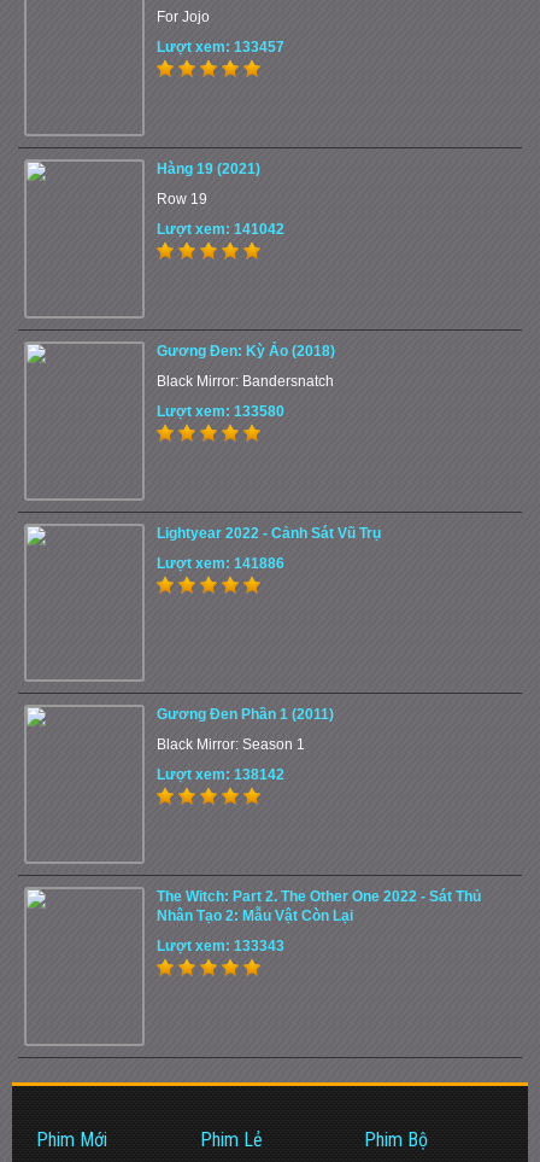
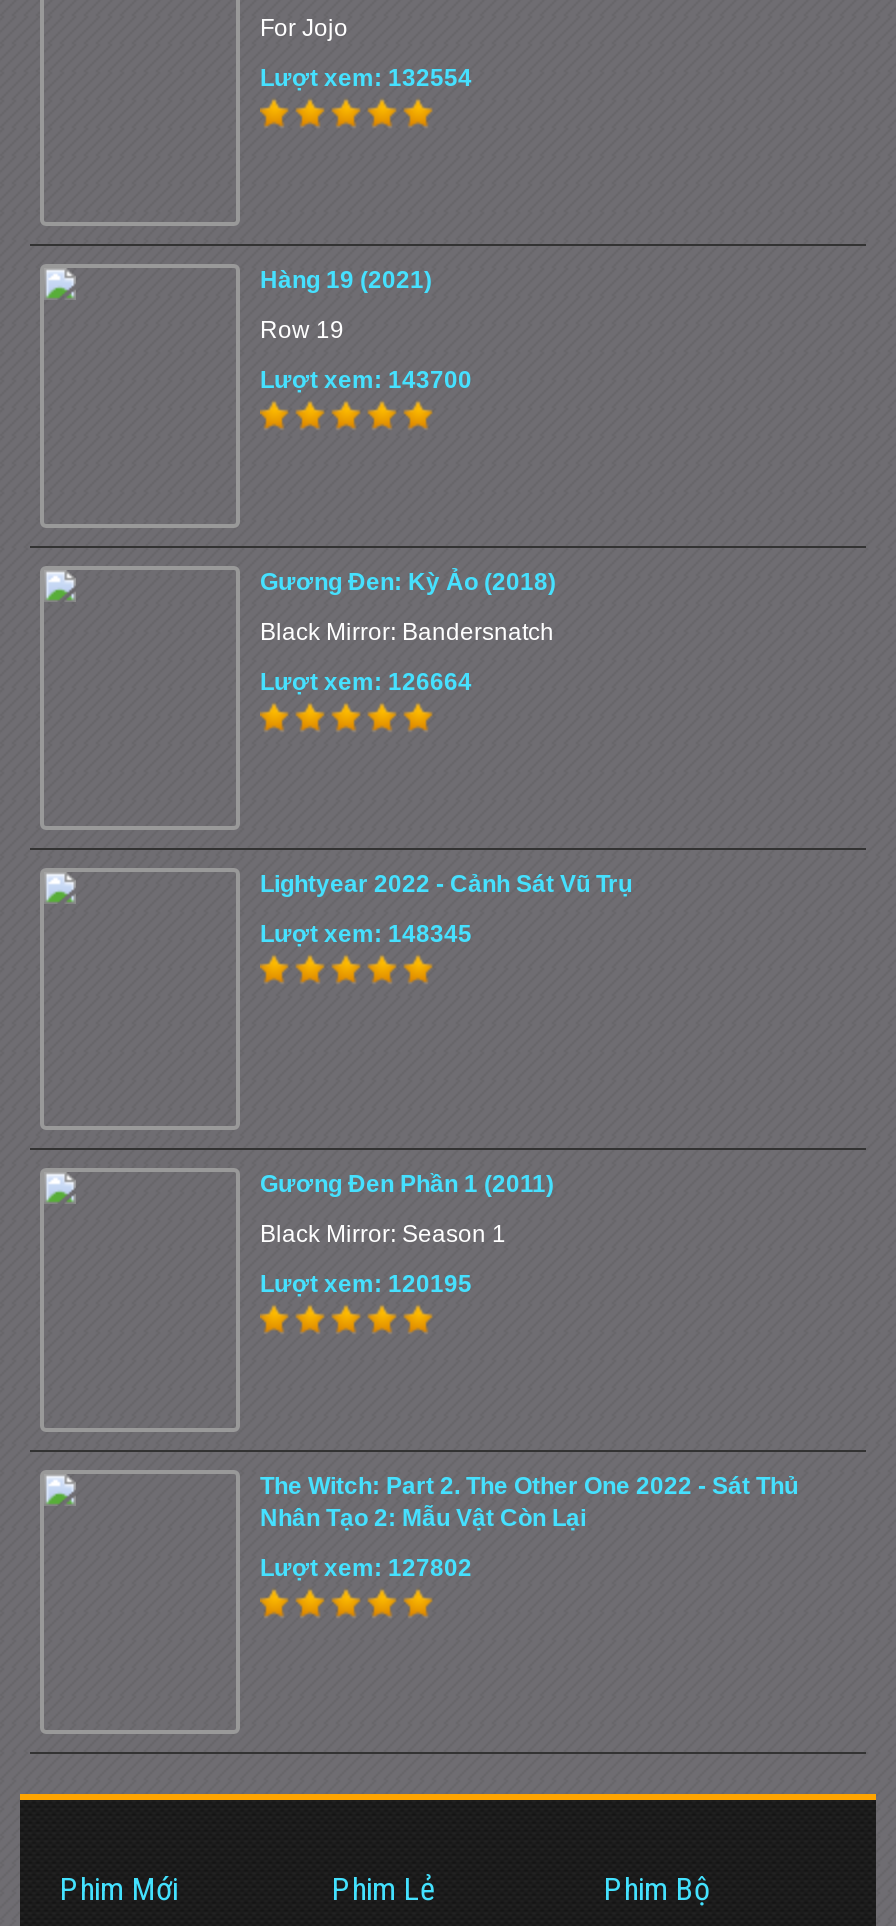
- Lượt xem: 133457
+ Lượt xem: 132554

- Lượt xem: 141042
+ Lượt xem: 143700

- Lượt xem: 133580
+ Lượt xem: 126664

- Lượt xem: 141886
+ Lượt xem: 148345

- Lượt xem: 138142
+ Lượt xem: 120195

- Lượt xem: 133343
+ Lượt xem: 127802
